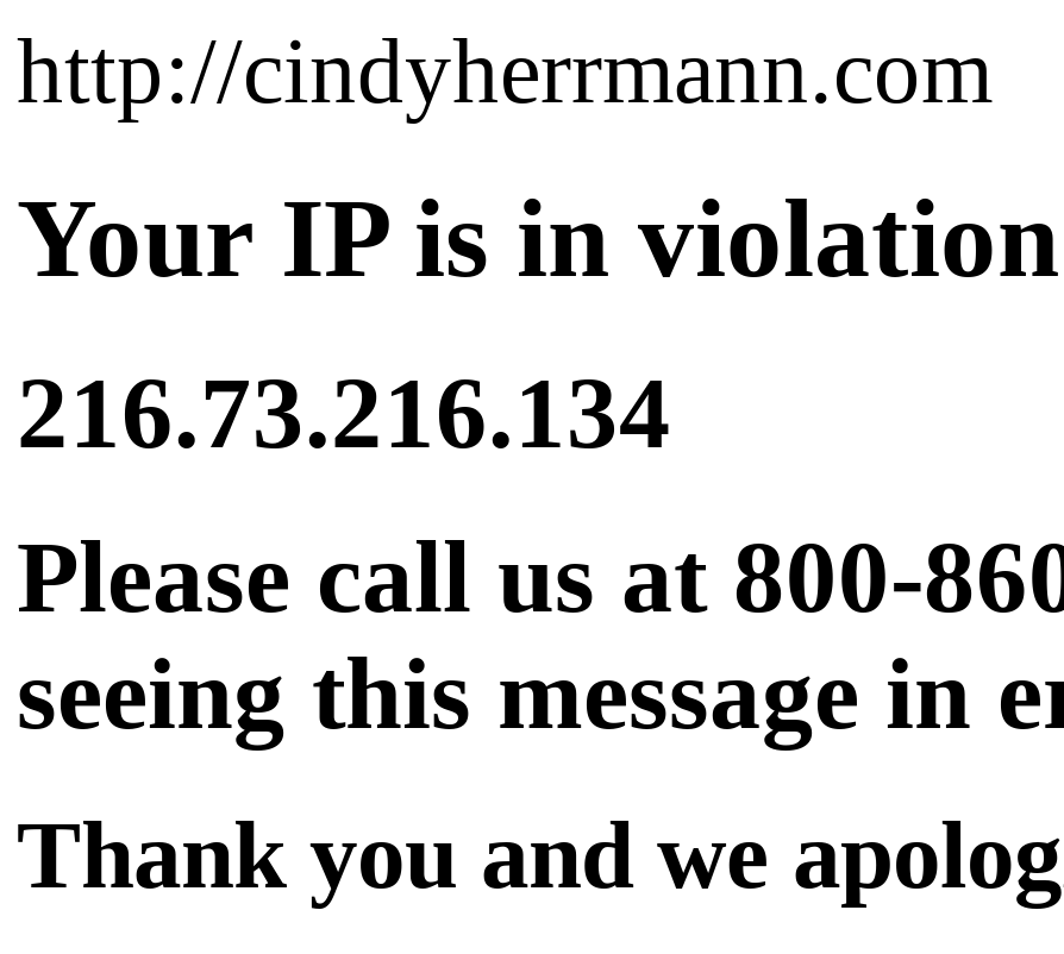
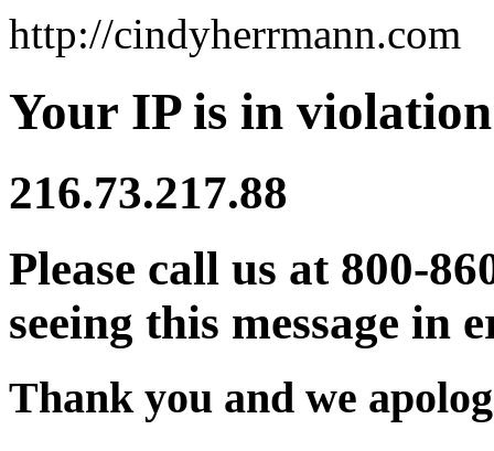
- 216.73.216.134
+ 216.73.217.88
